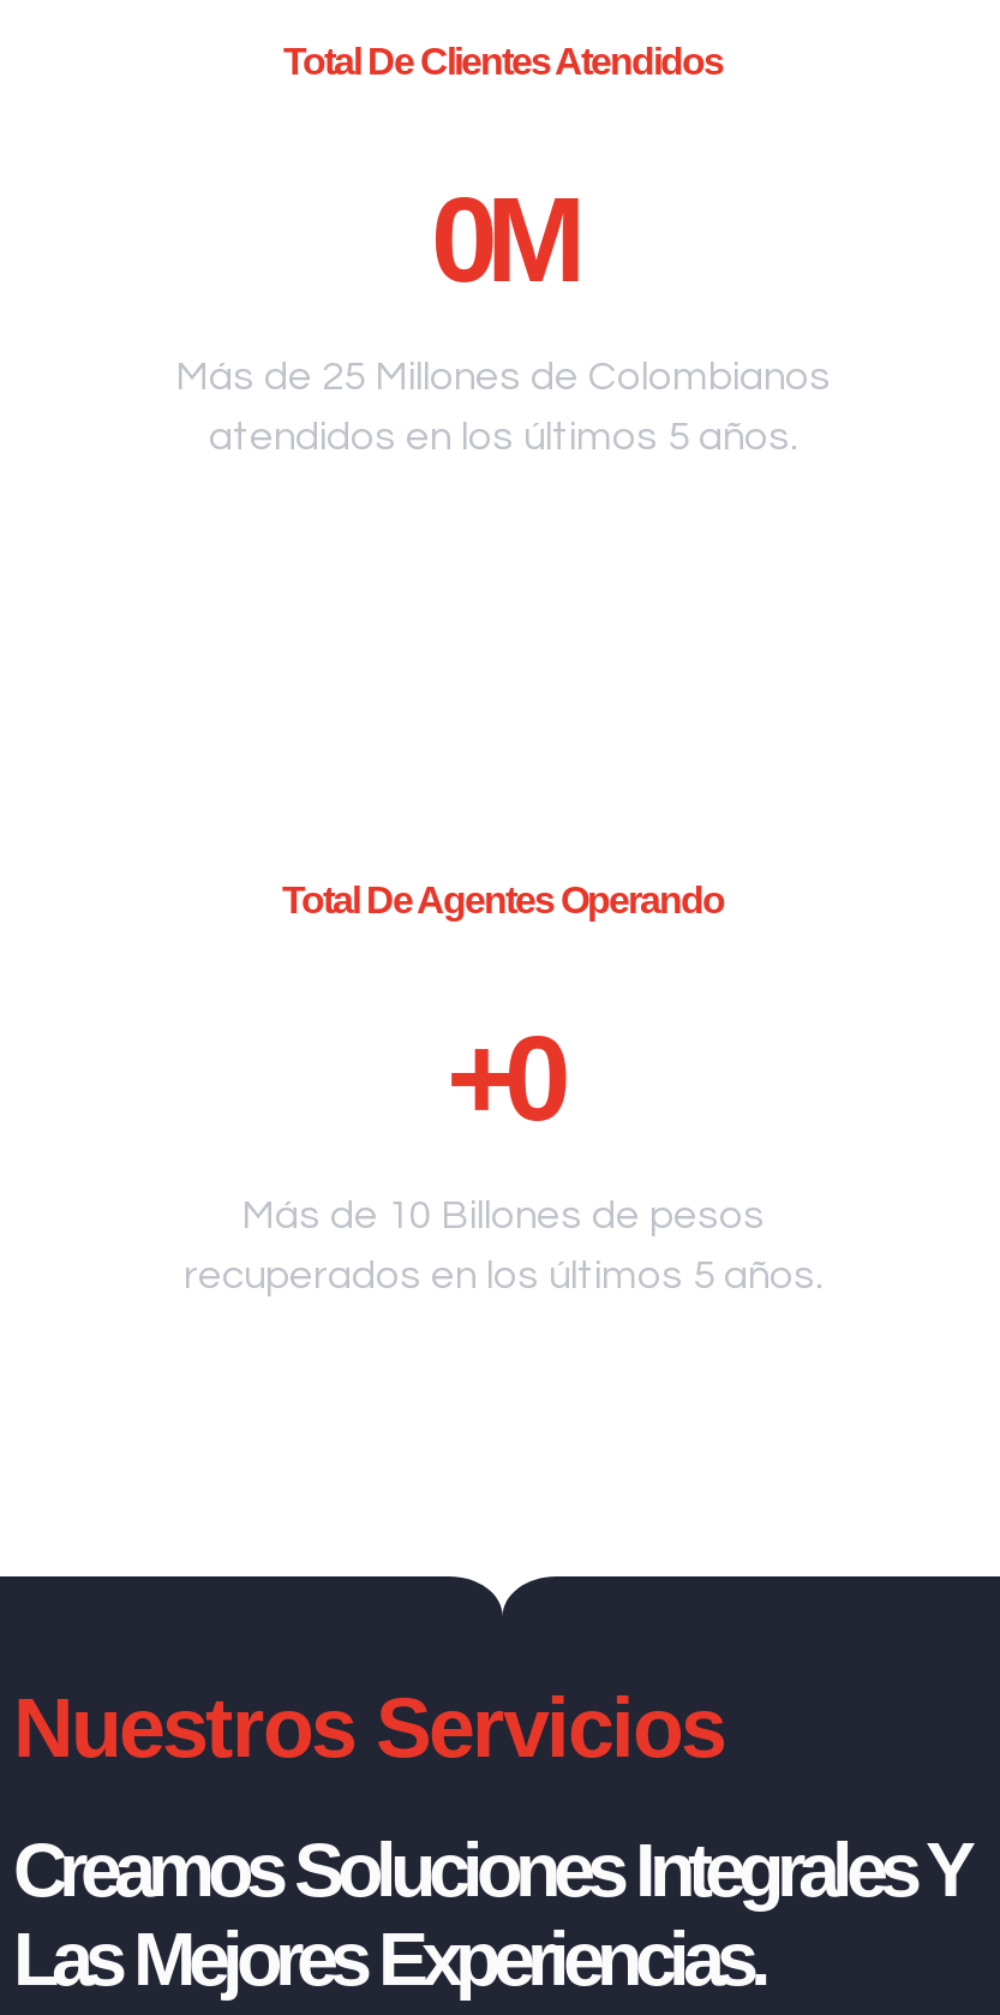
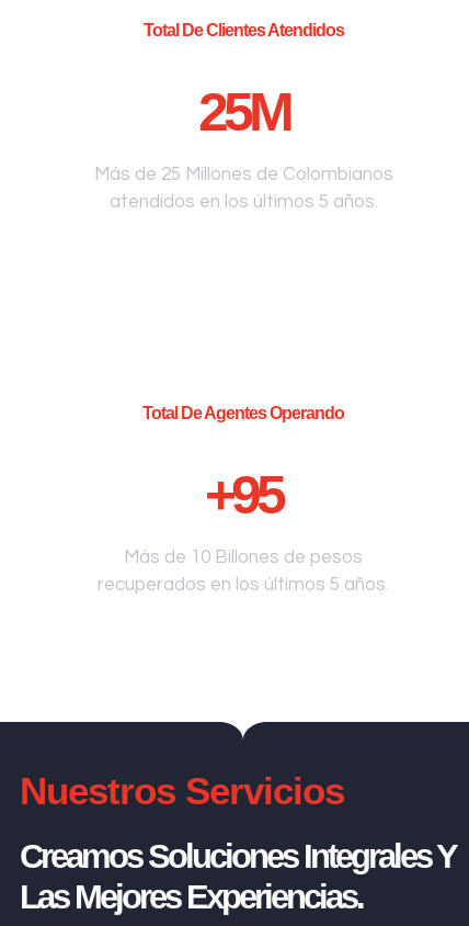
- 0M
+ 25M

- +0
+ +95
